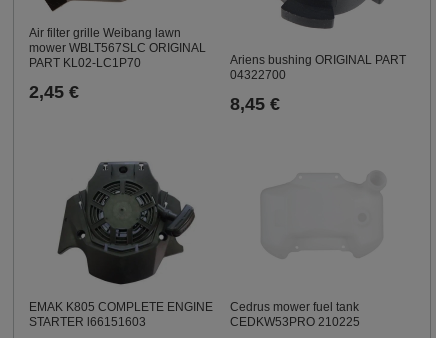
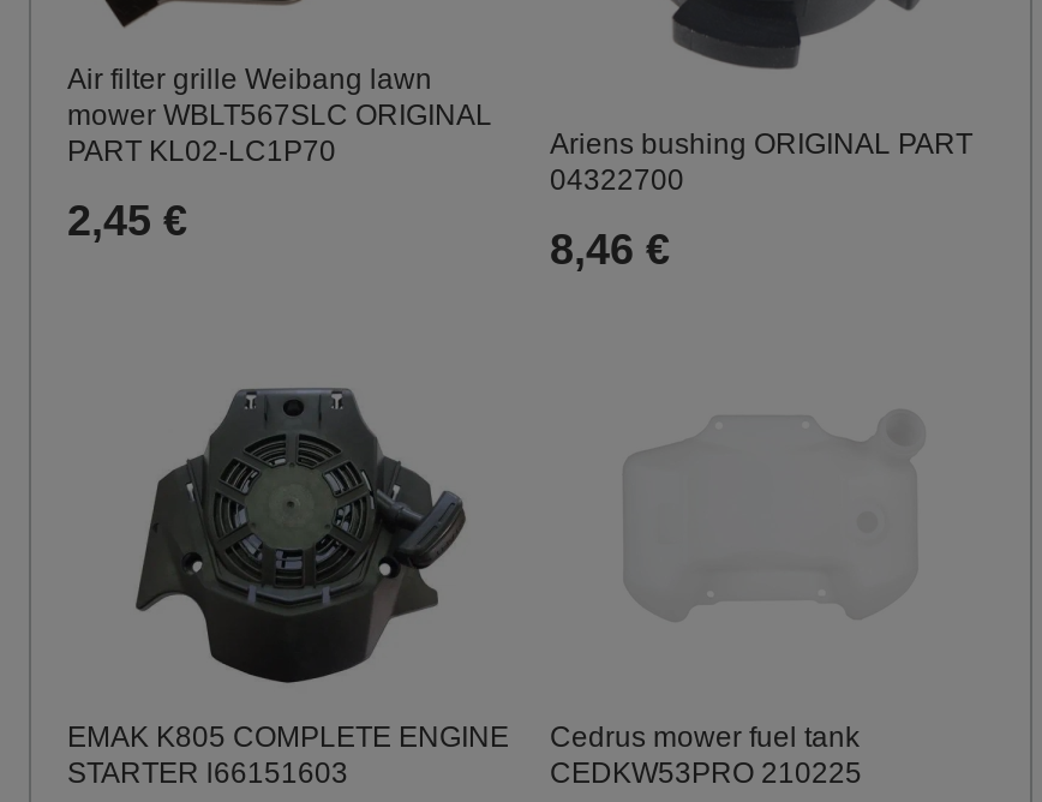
- 8,45 €
+ 8,46 €
